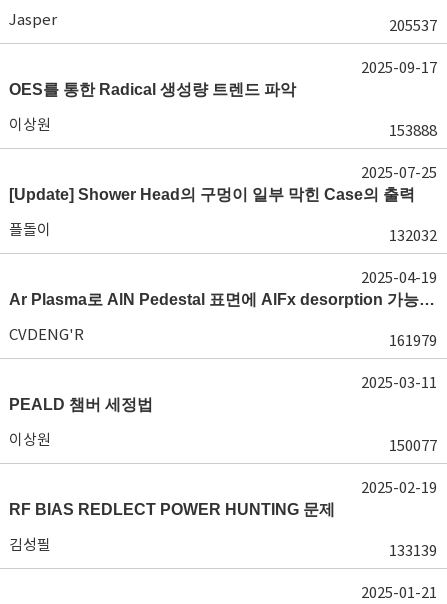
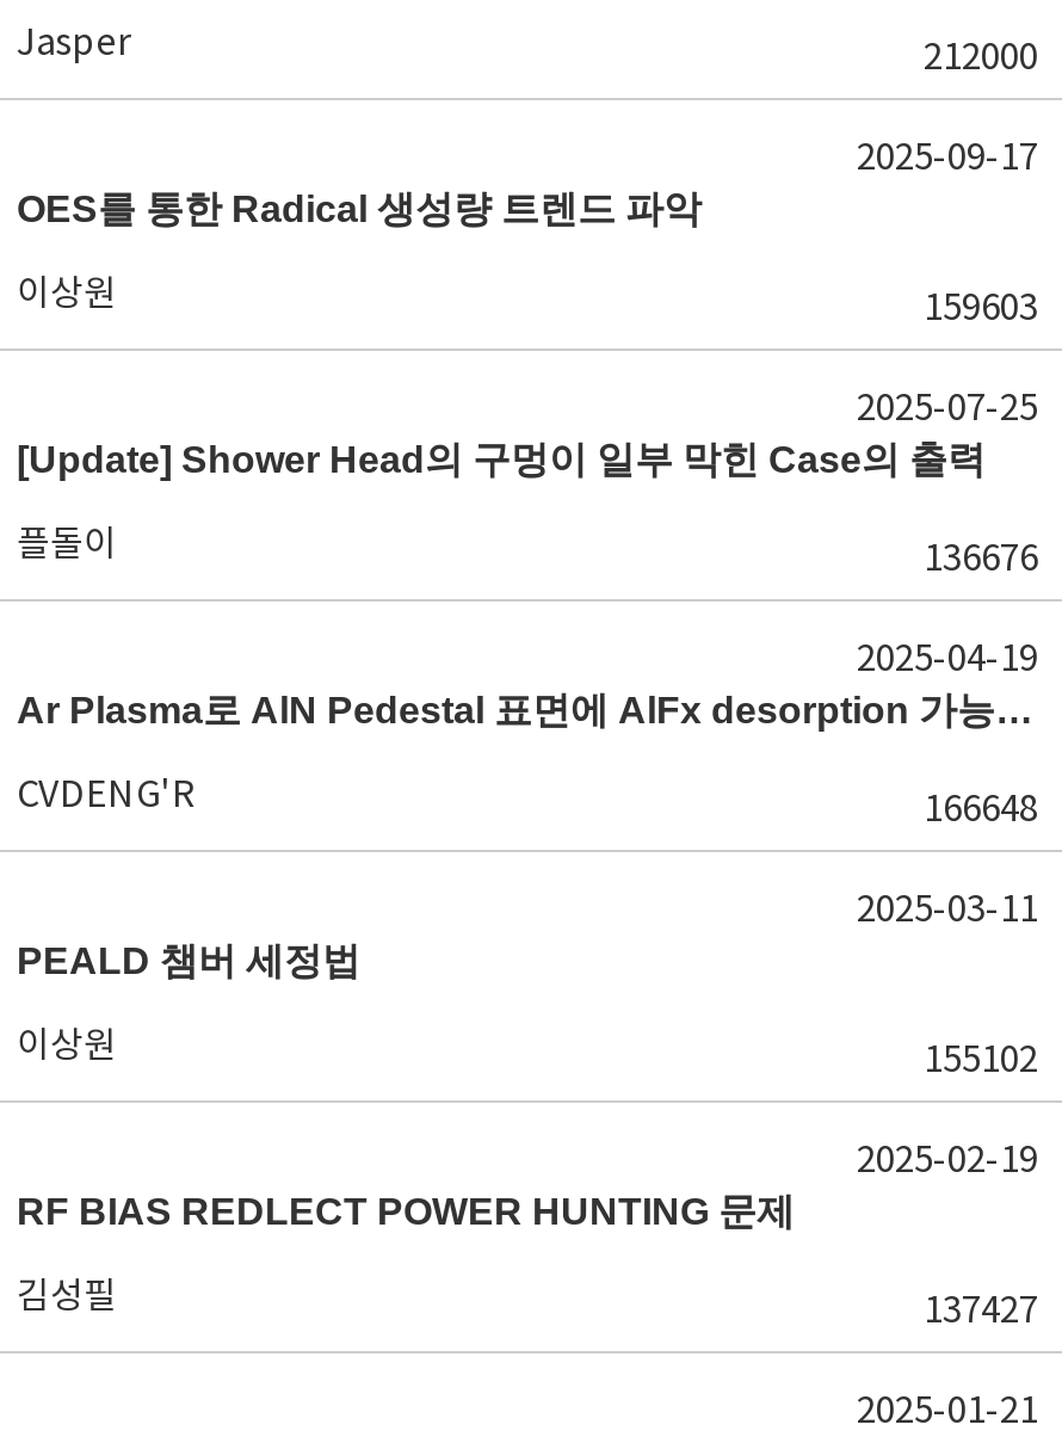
- 205537
+ 212000

- 153888
+ 159603

- 132032
+ 136676

- 161979
+ 166648

- 150077
+ 155102

- 133139
+ 137427
